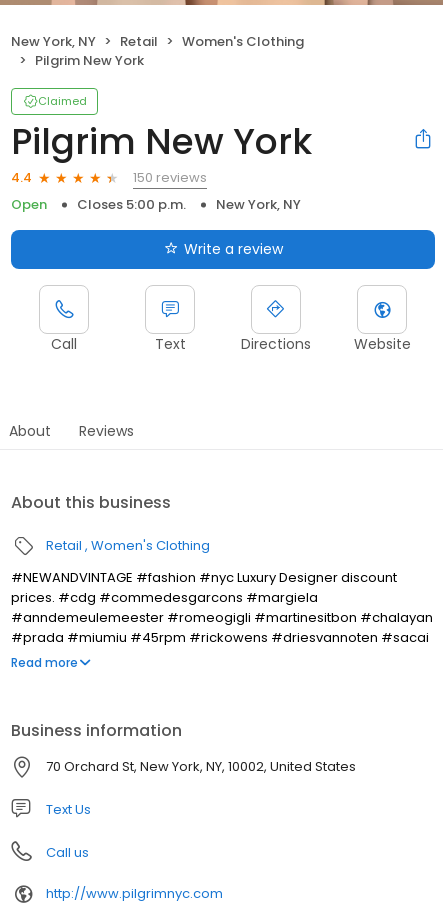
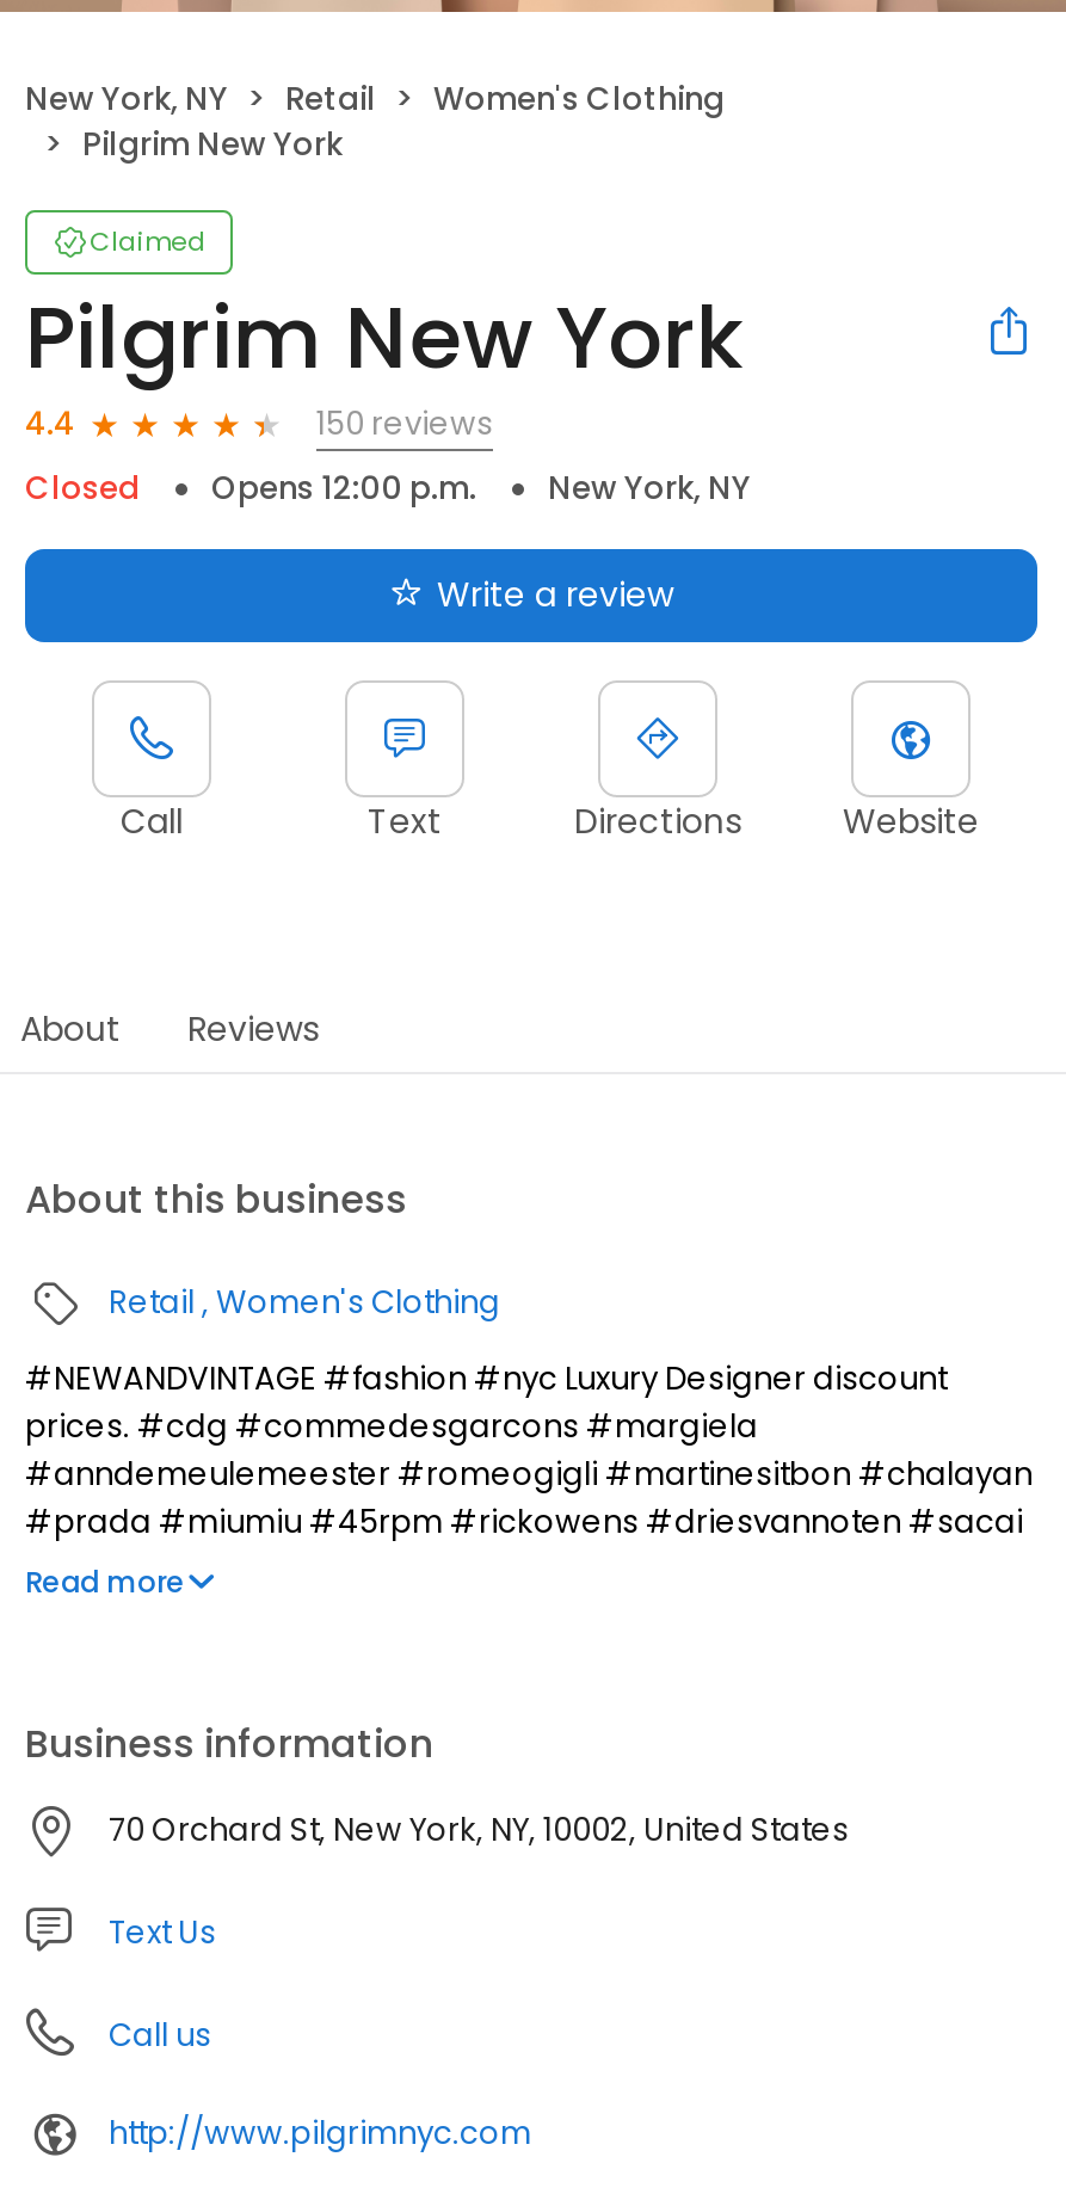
- Open
- Closes 5:00 p.m.
+ Closed
+ Opens 12:00 p.m.
